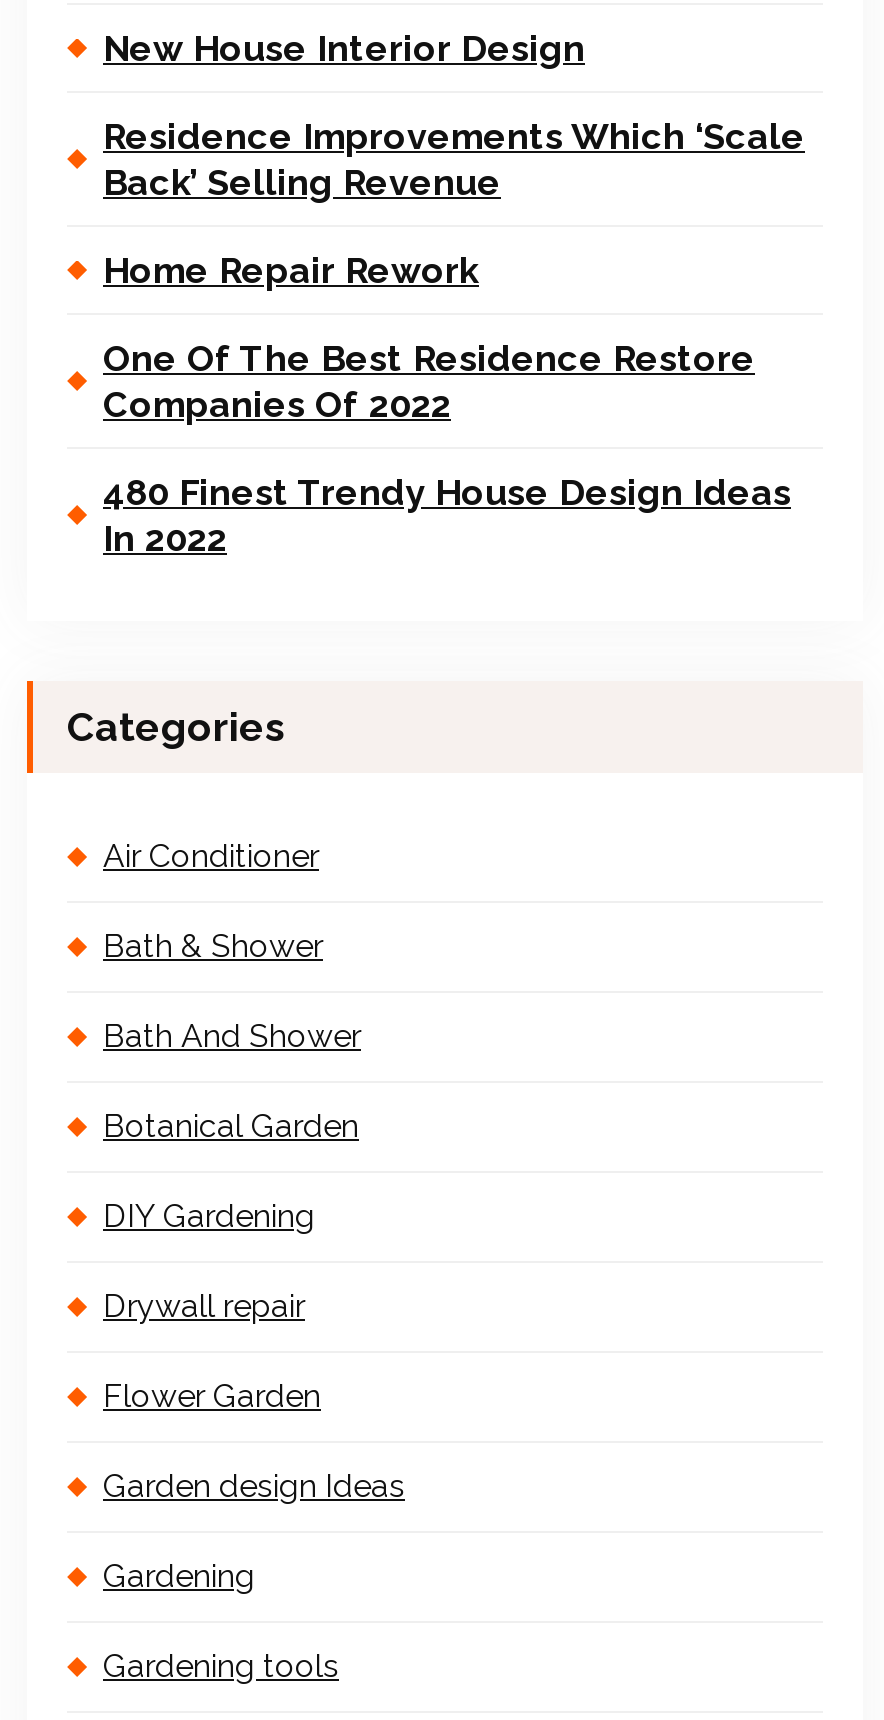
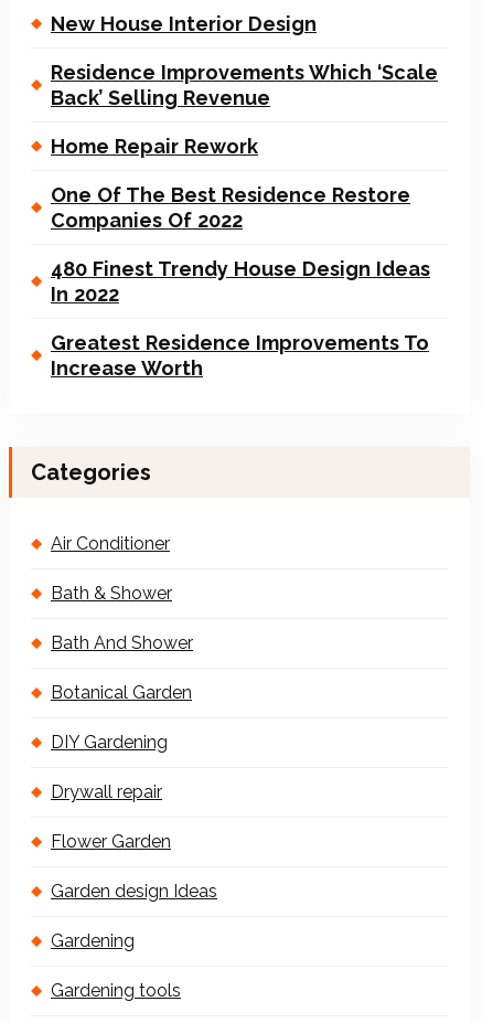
+ Greatest Residence Improvements To
+ Increase Worth
